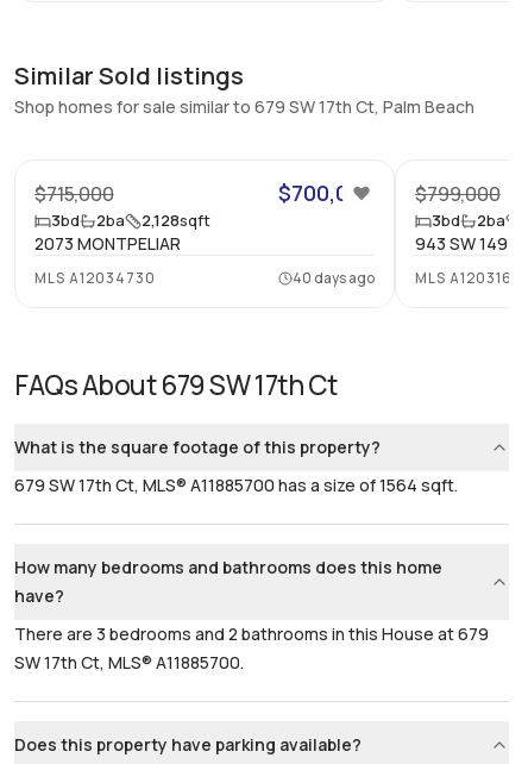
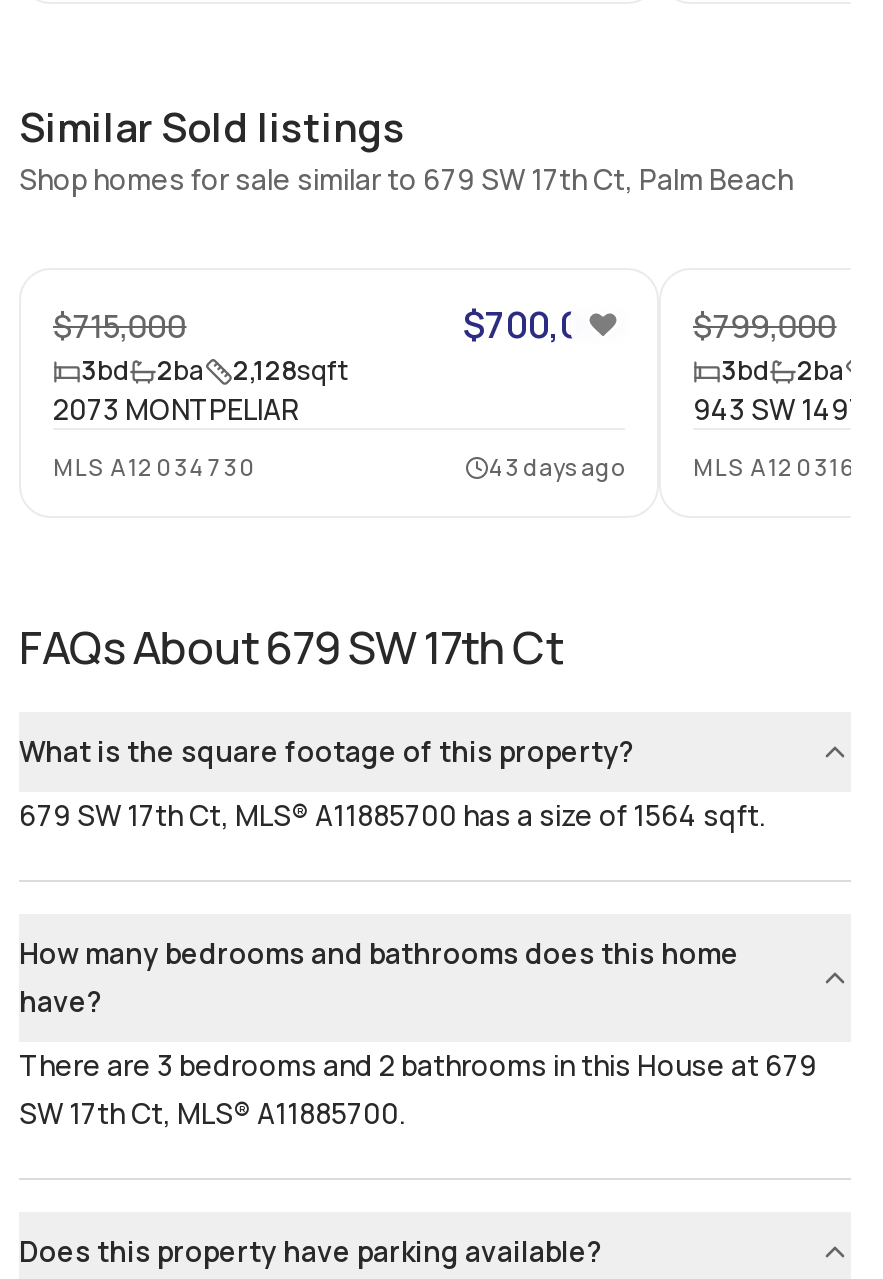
- 40 days ago
+ 43 days ago
